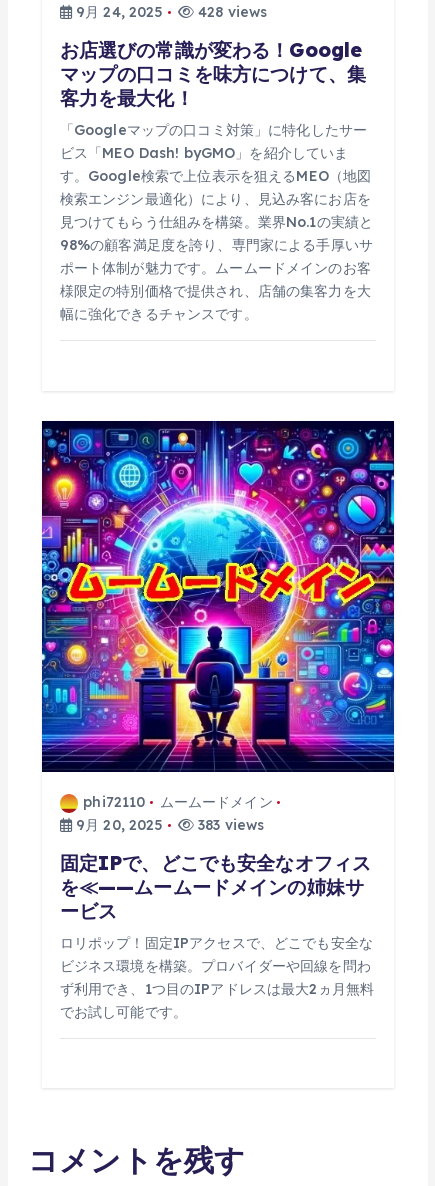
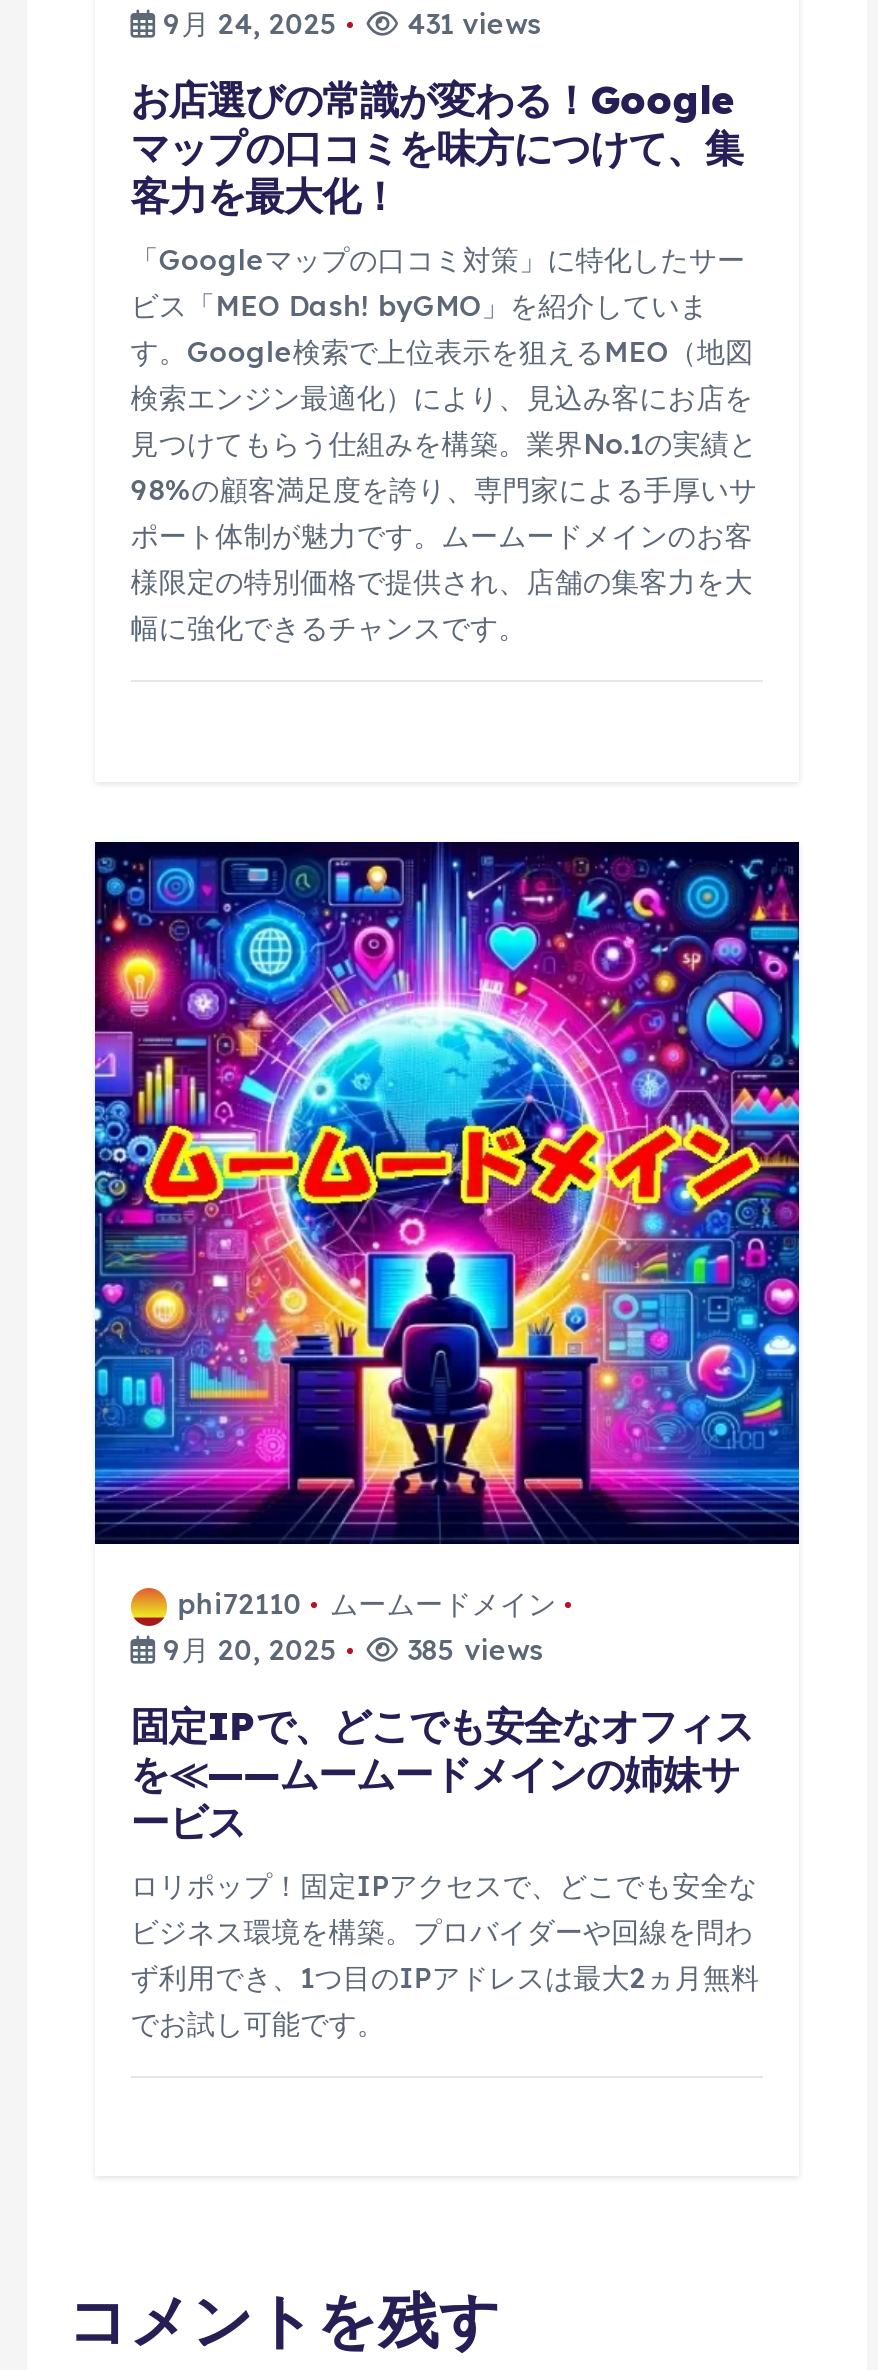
- 428 views
+ 431 views

- 383 views
+ 385 views
